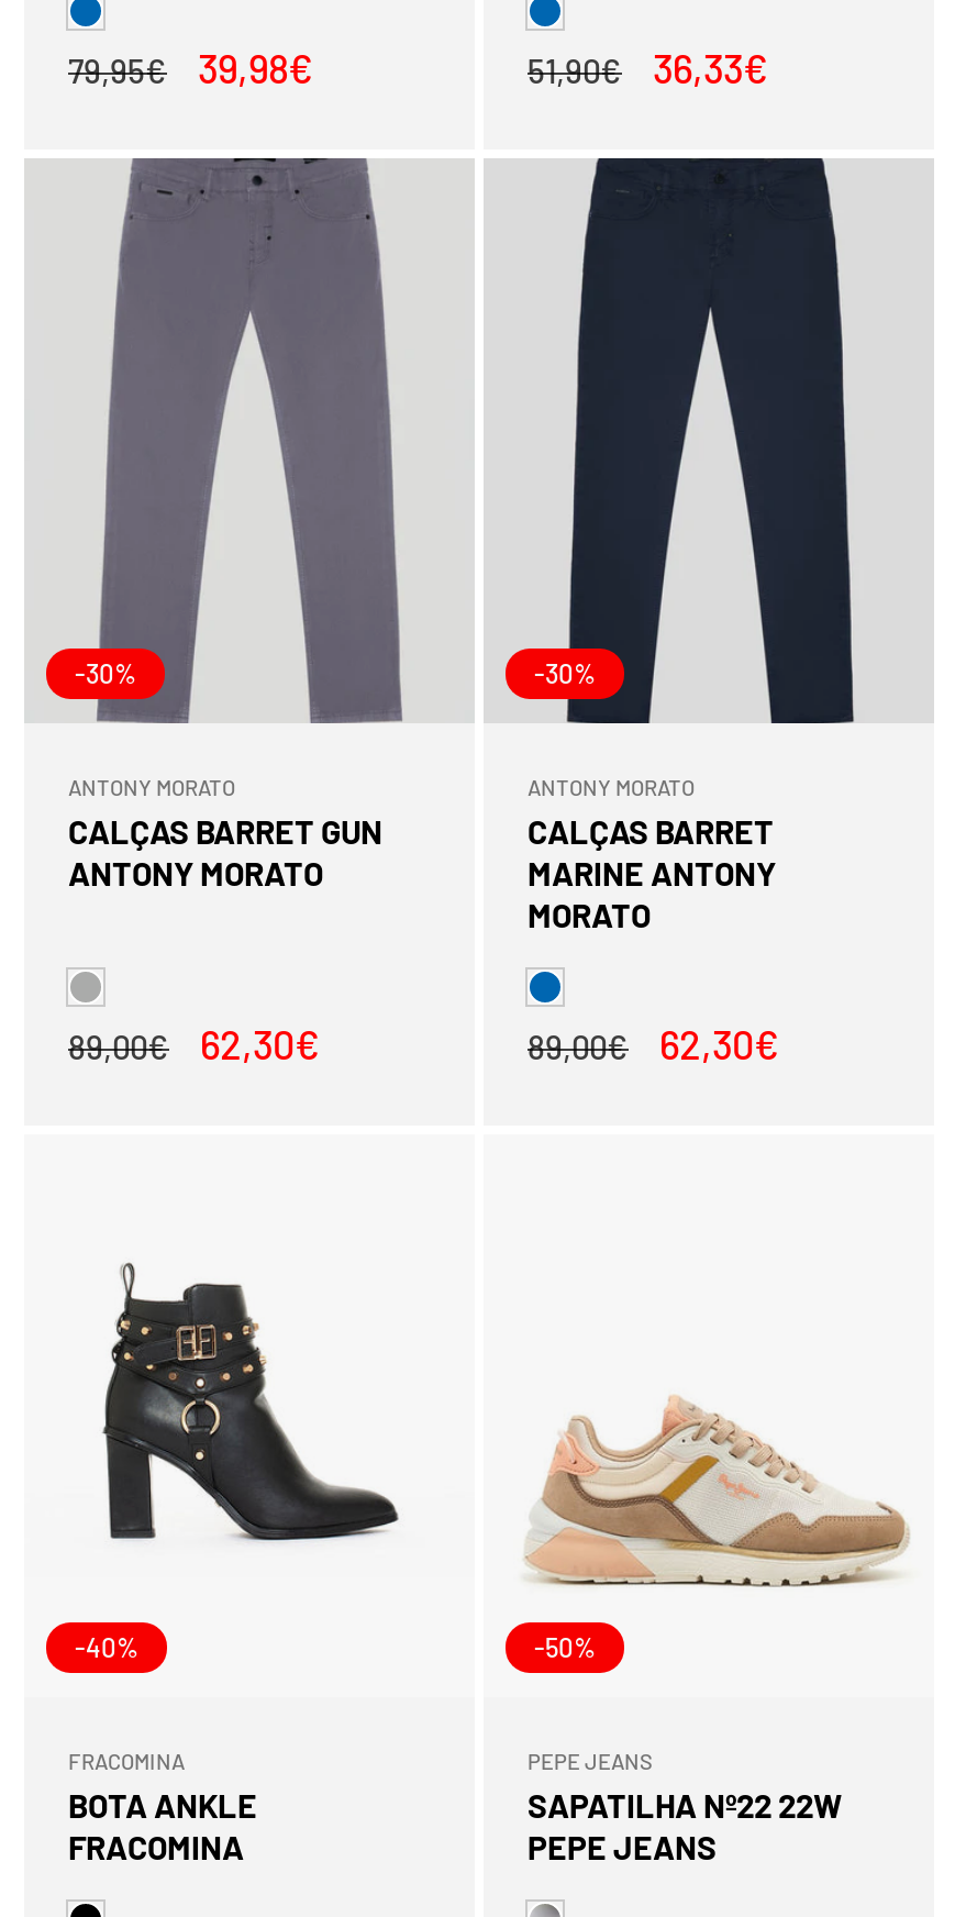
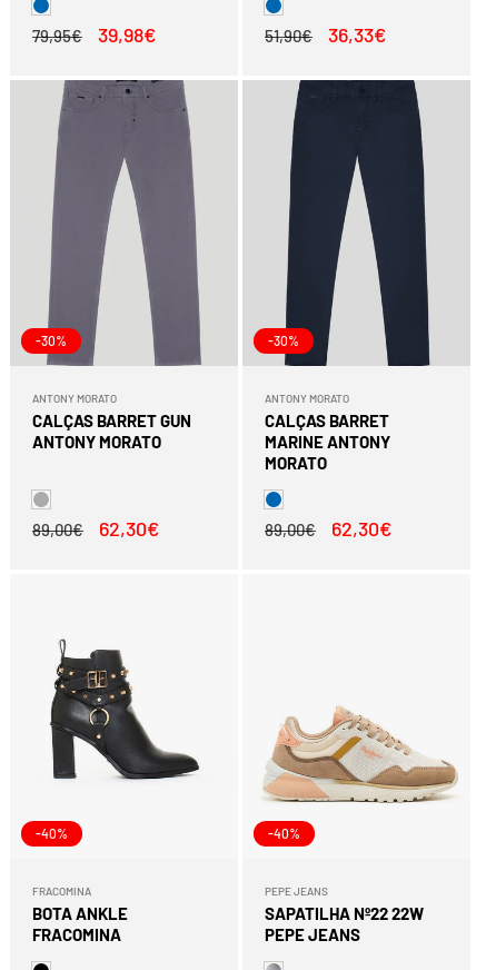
- -50%
+ -40%
